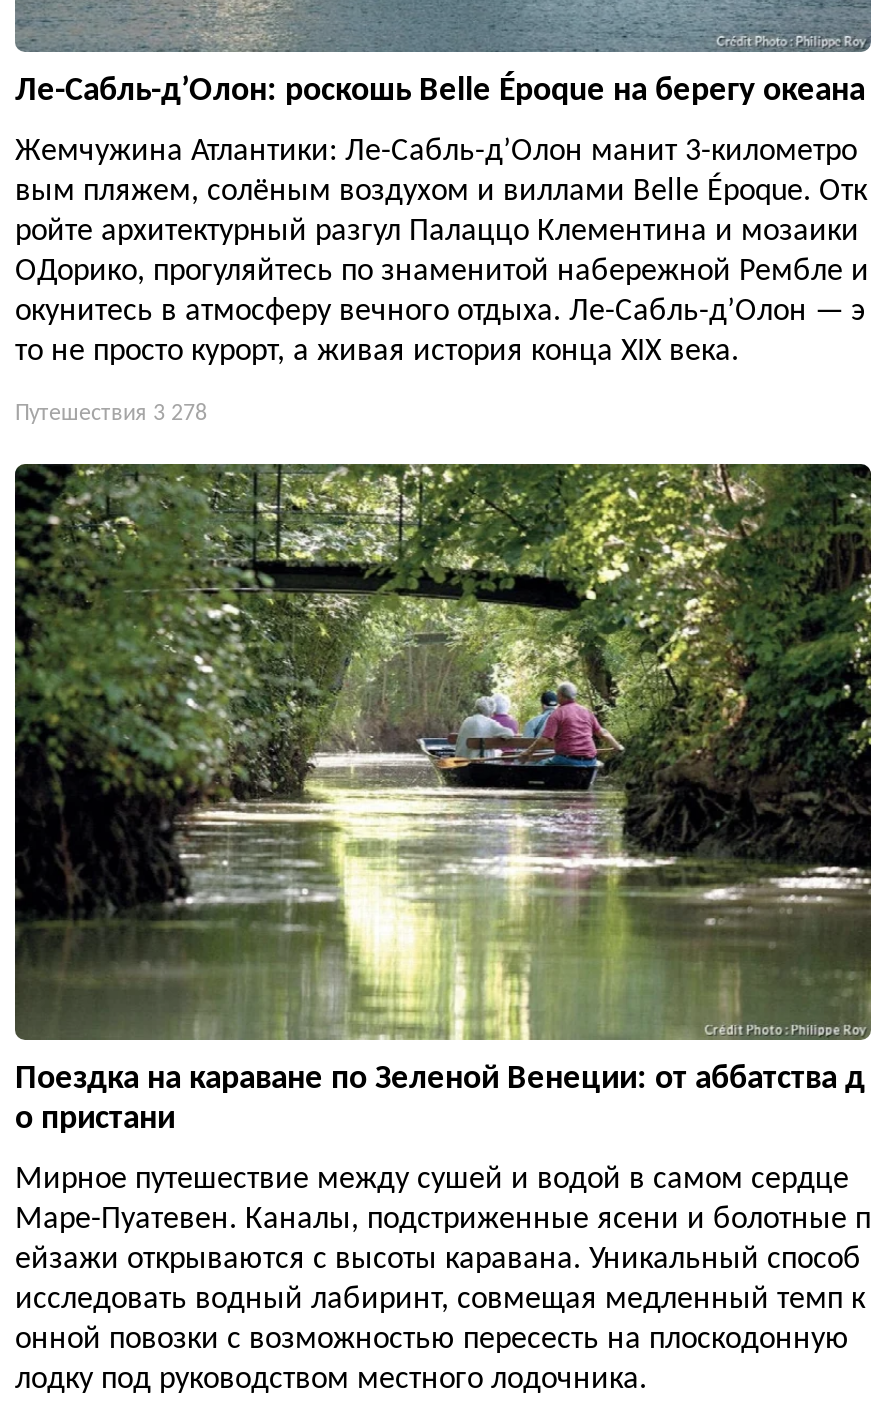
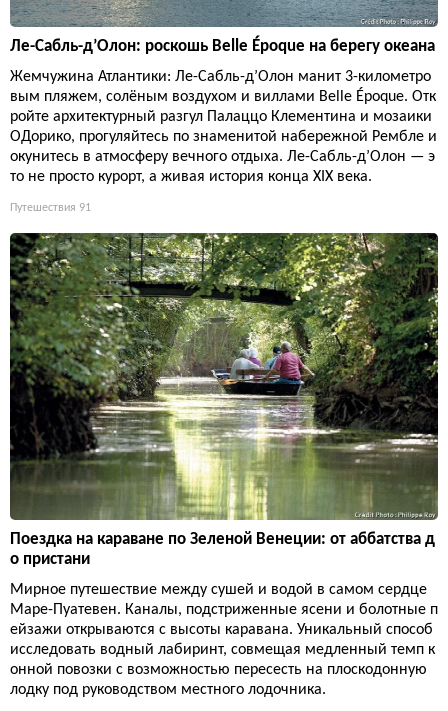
- Путешествия 3 278
+ Путешествия 91
